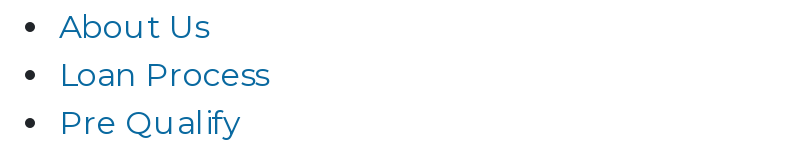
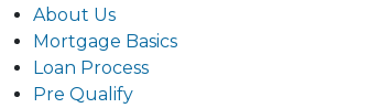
+ Mortgage Basics
